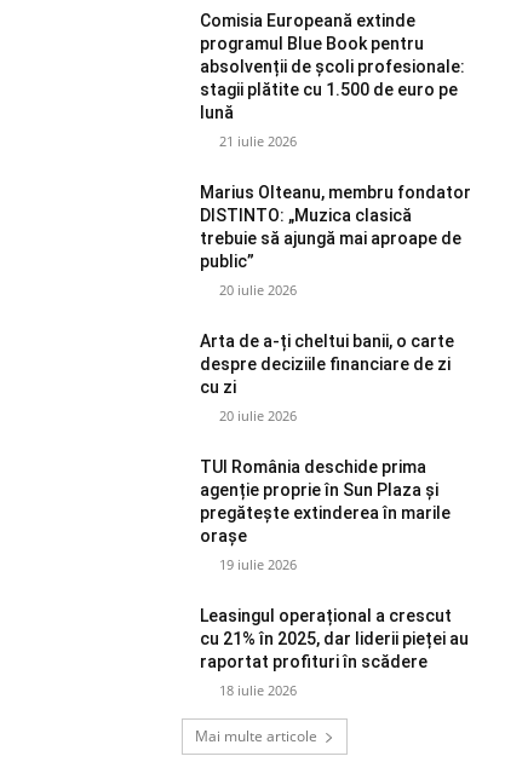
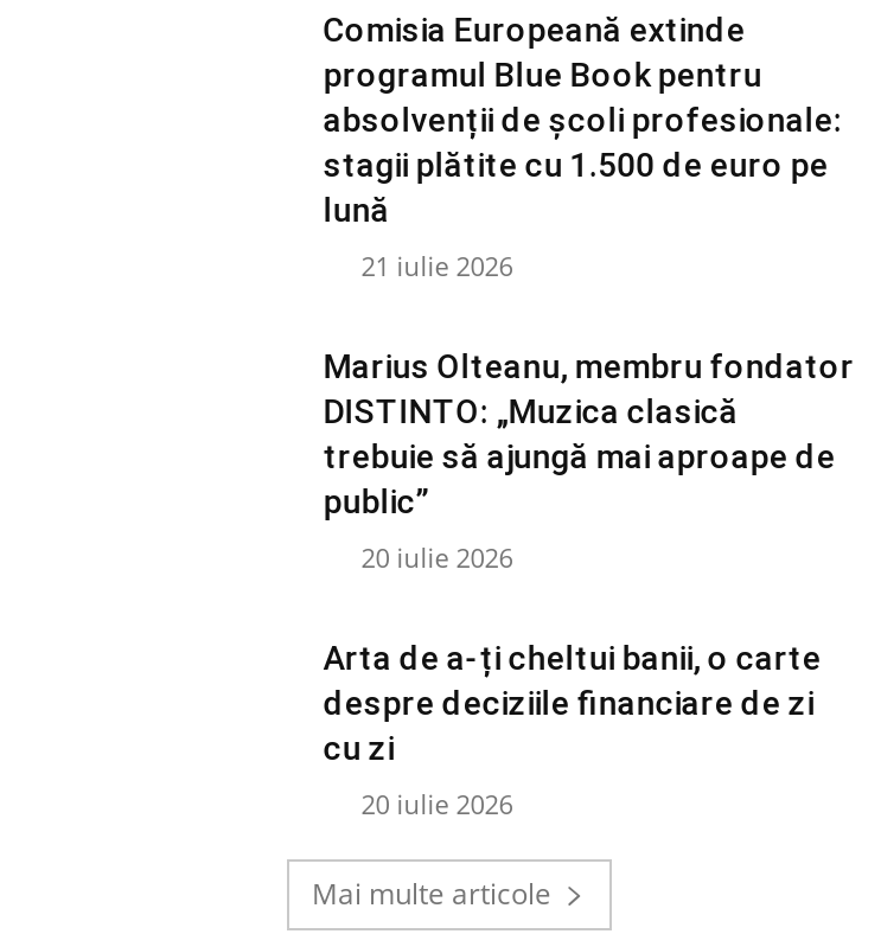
- TUI România deschide prima
- agenție proprie în Sun Plaza și
- pregătește extinderea în marile
- orașe
- 19 iulie 2026
- Leasingul operațional a crescut
- cu 21% în 2025, dar liderii pieței au
- raportat profituri în scădere
- 18 iulie 2026
